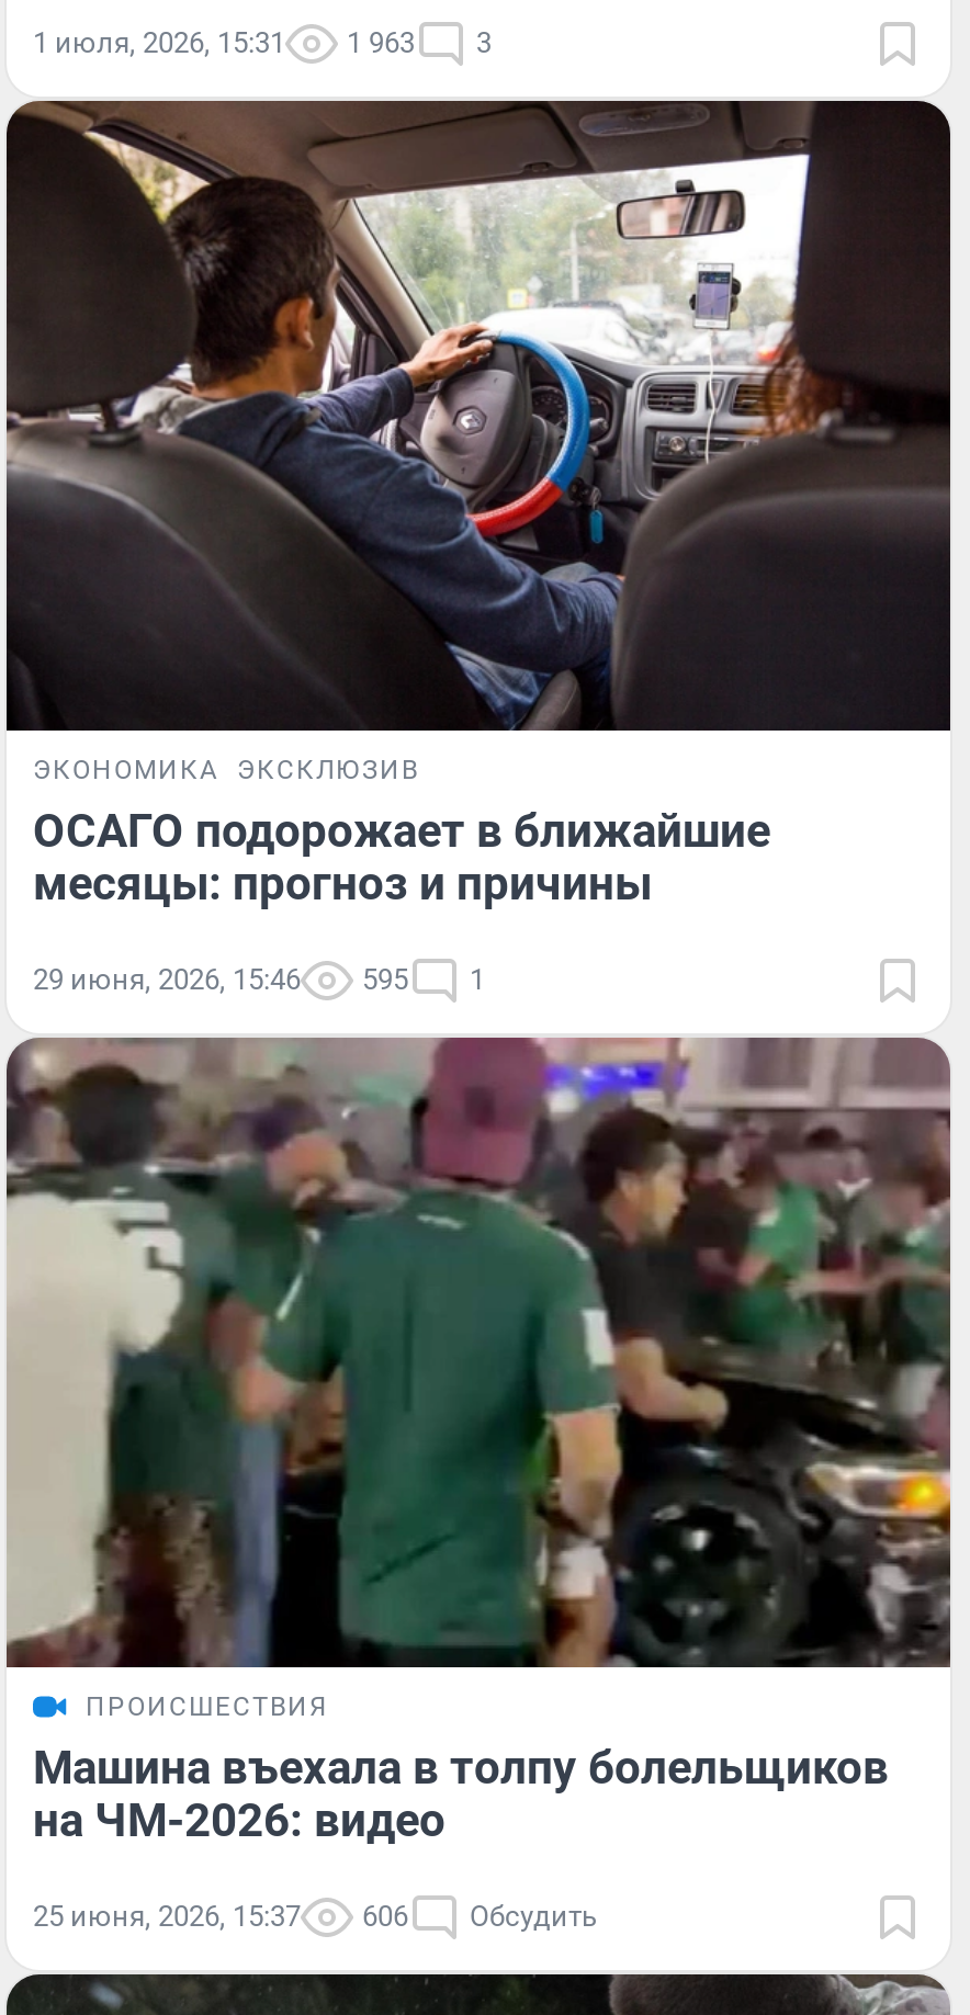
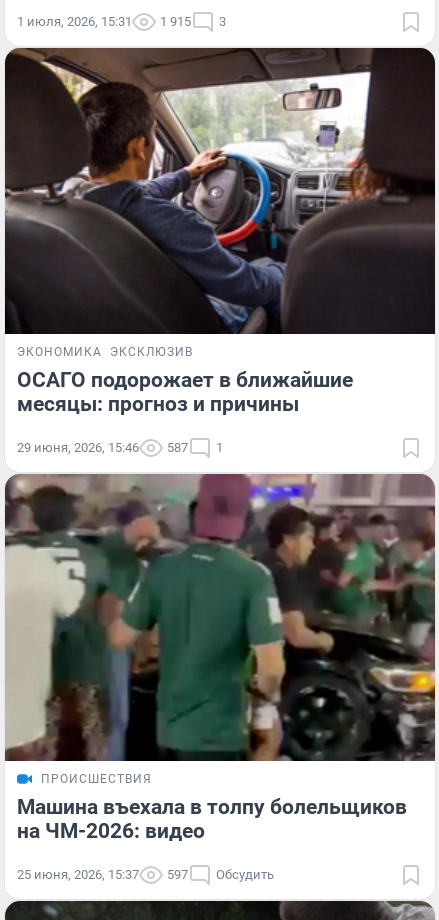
- 1 июля, 2026, 15:31 1 963 3
+ 1 июля, 2026, 15:31 1 915 3

- 29 июня, 2026, 15:46 595 1
+ 29 июня, 2026, 15:46 587 1

- 25 июня, 2026, 15:37 606 Обсудить
+ 25 июня, 2026, 15:37 597 Обсудить
